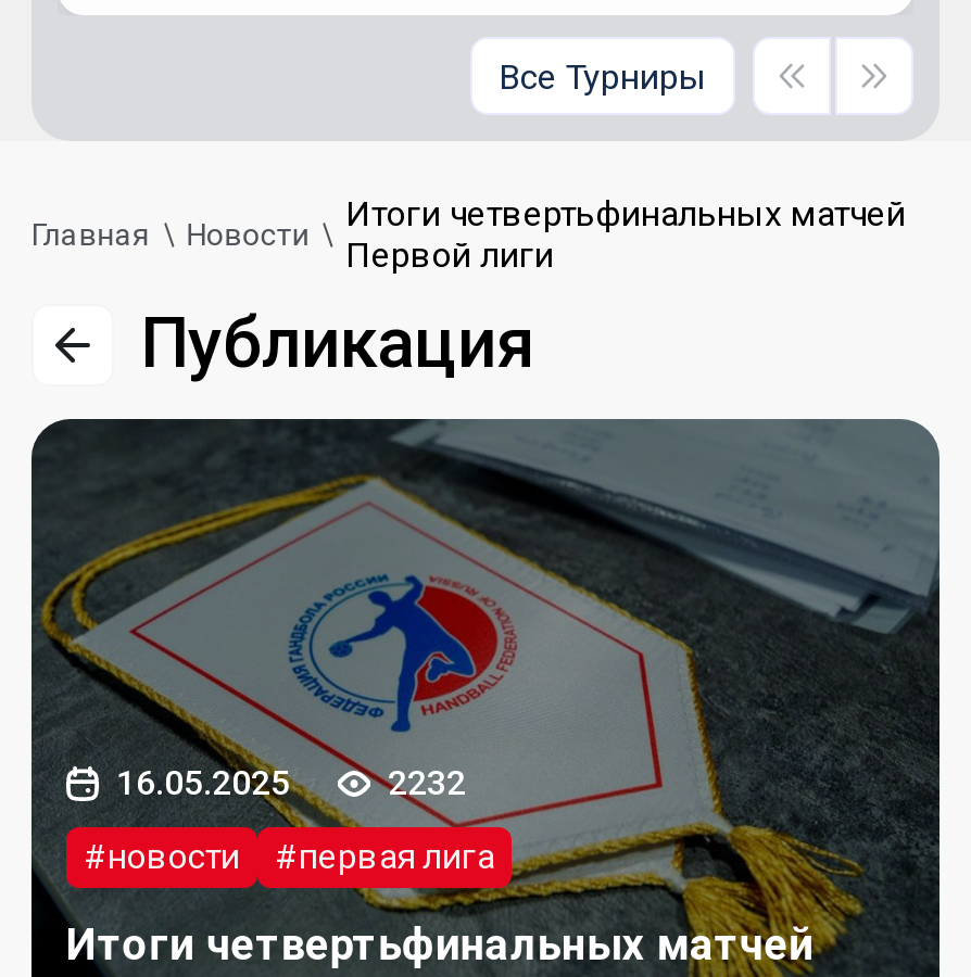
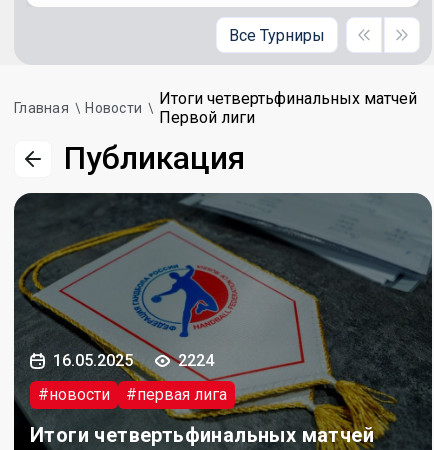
- 2232
+ 2224
